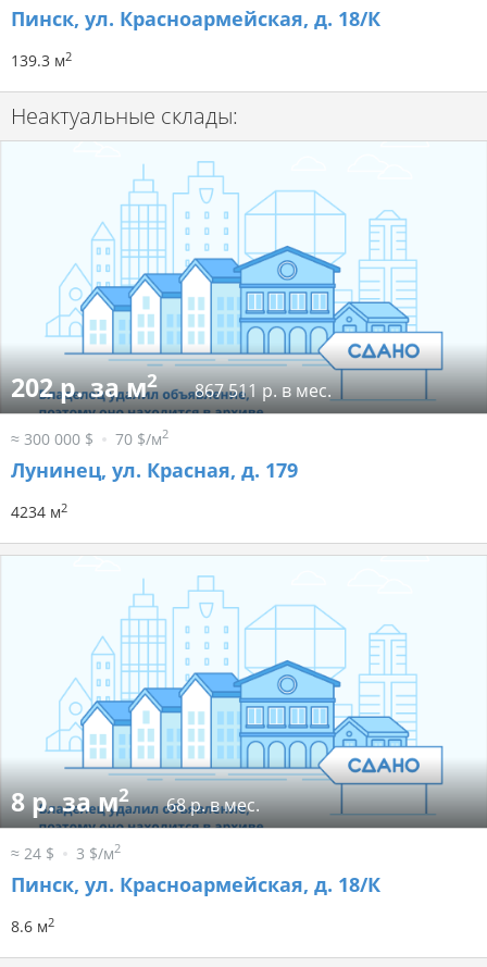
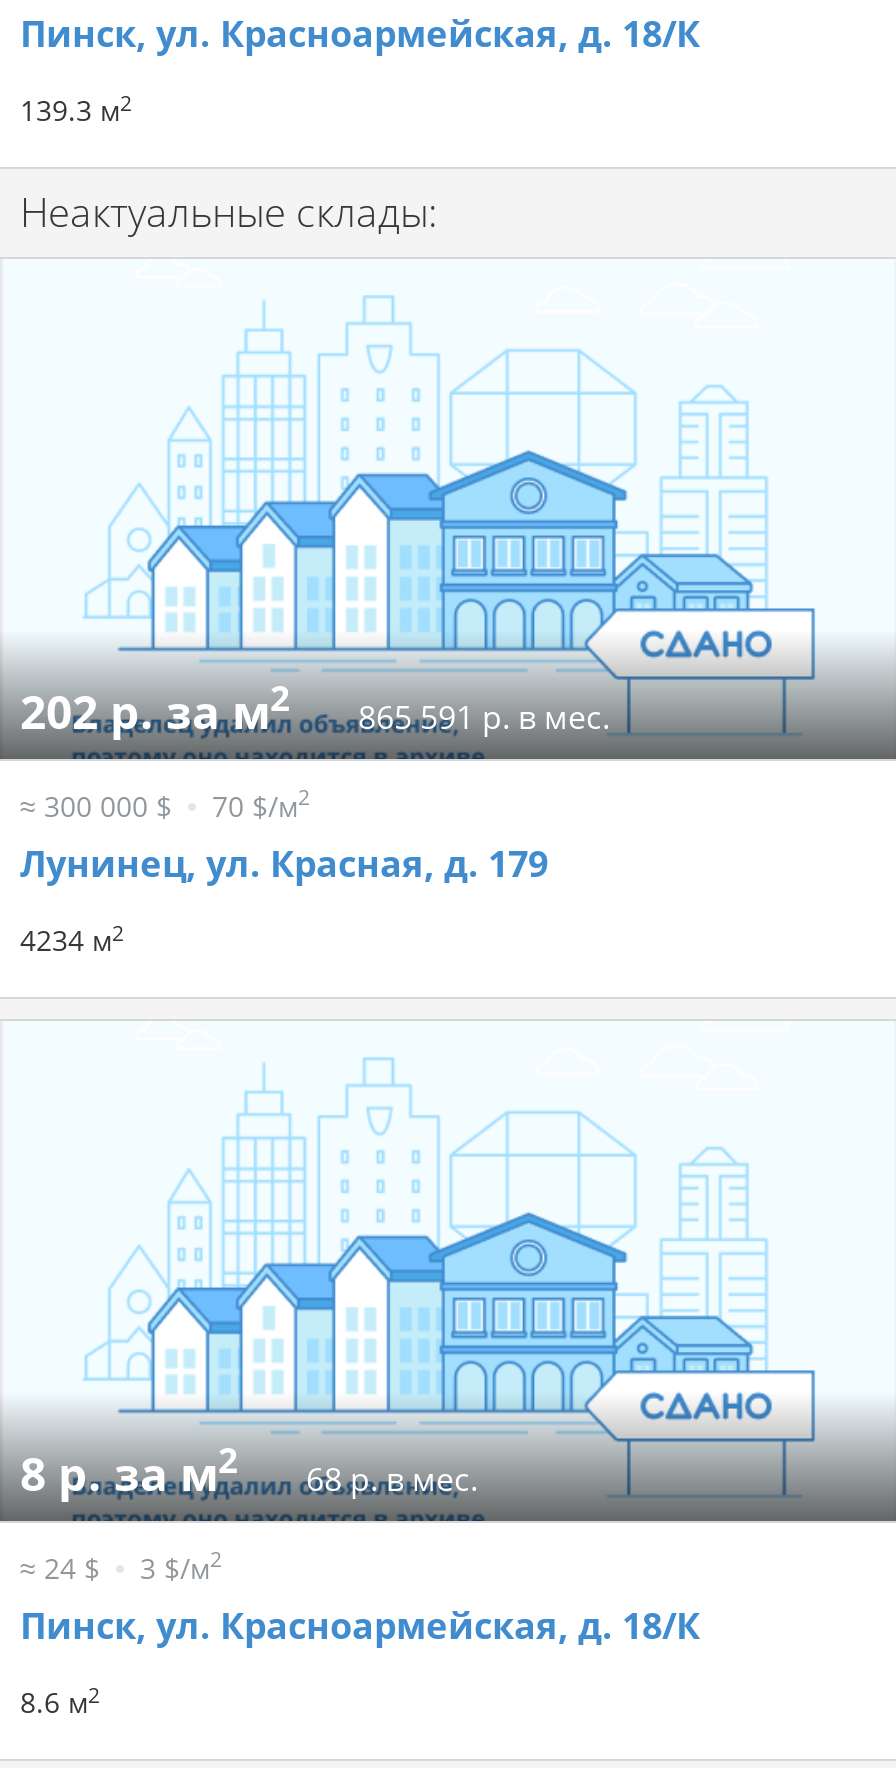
- 202 р. за м2 867 511 р. в мес.
+ 202 р. за м2 865 591 р. в мес.
